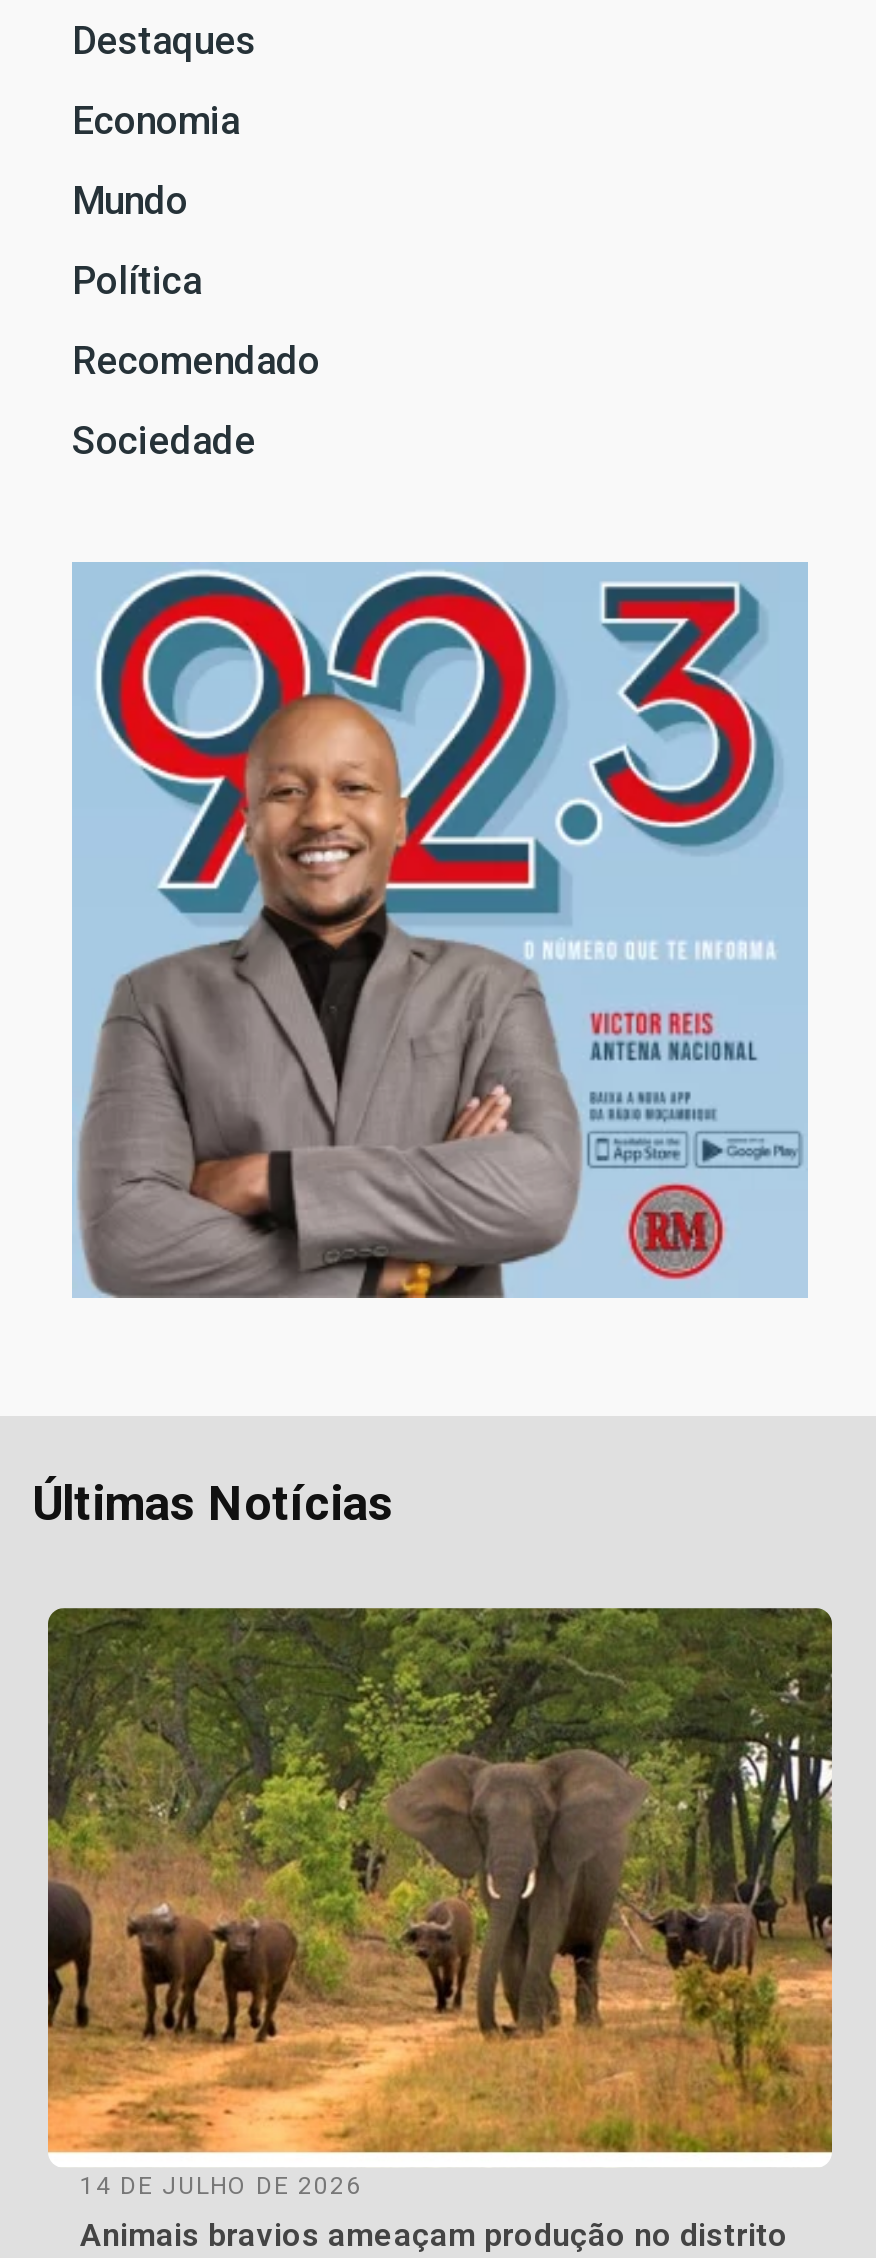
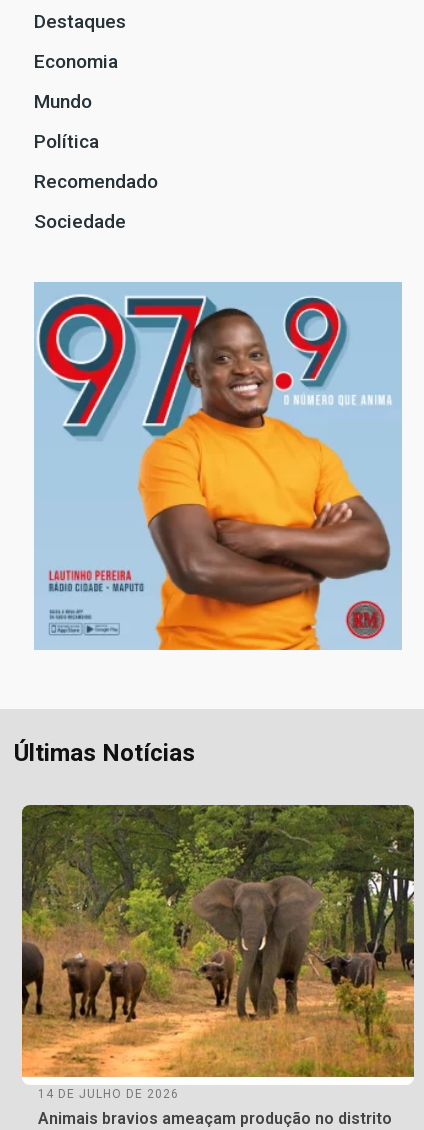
- [image]
+ [image]
